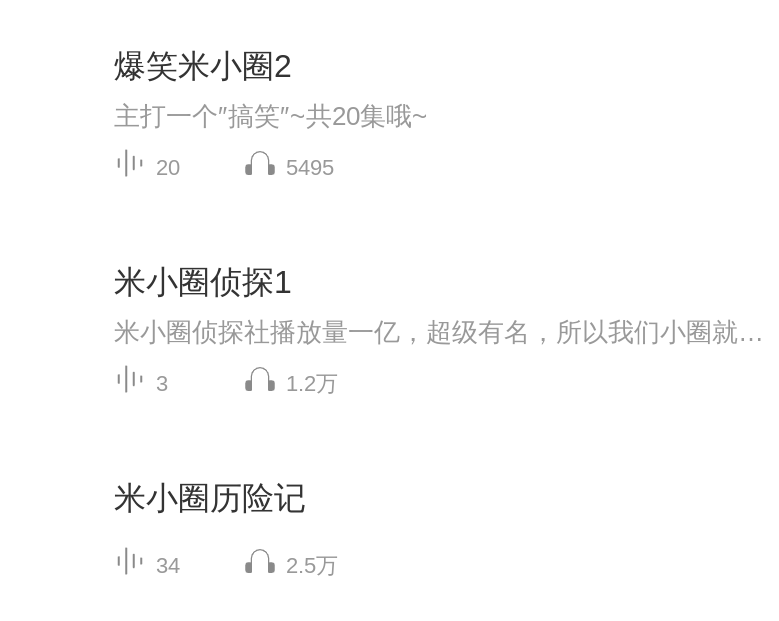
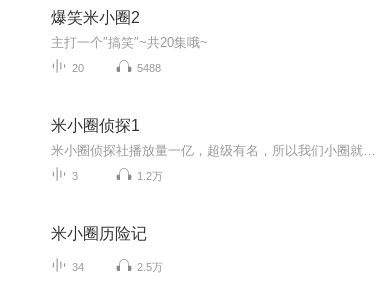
- 5495
+ 5488
